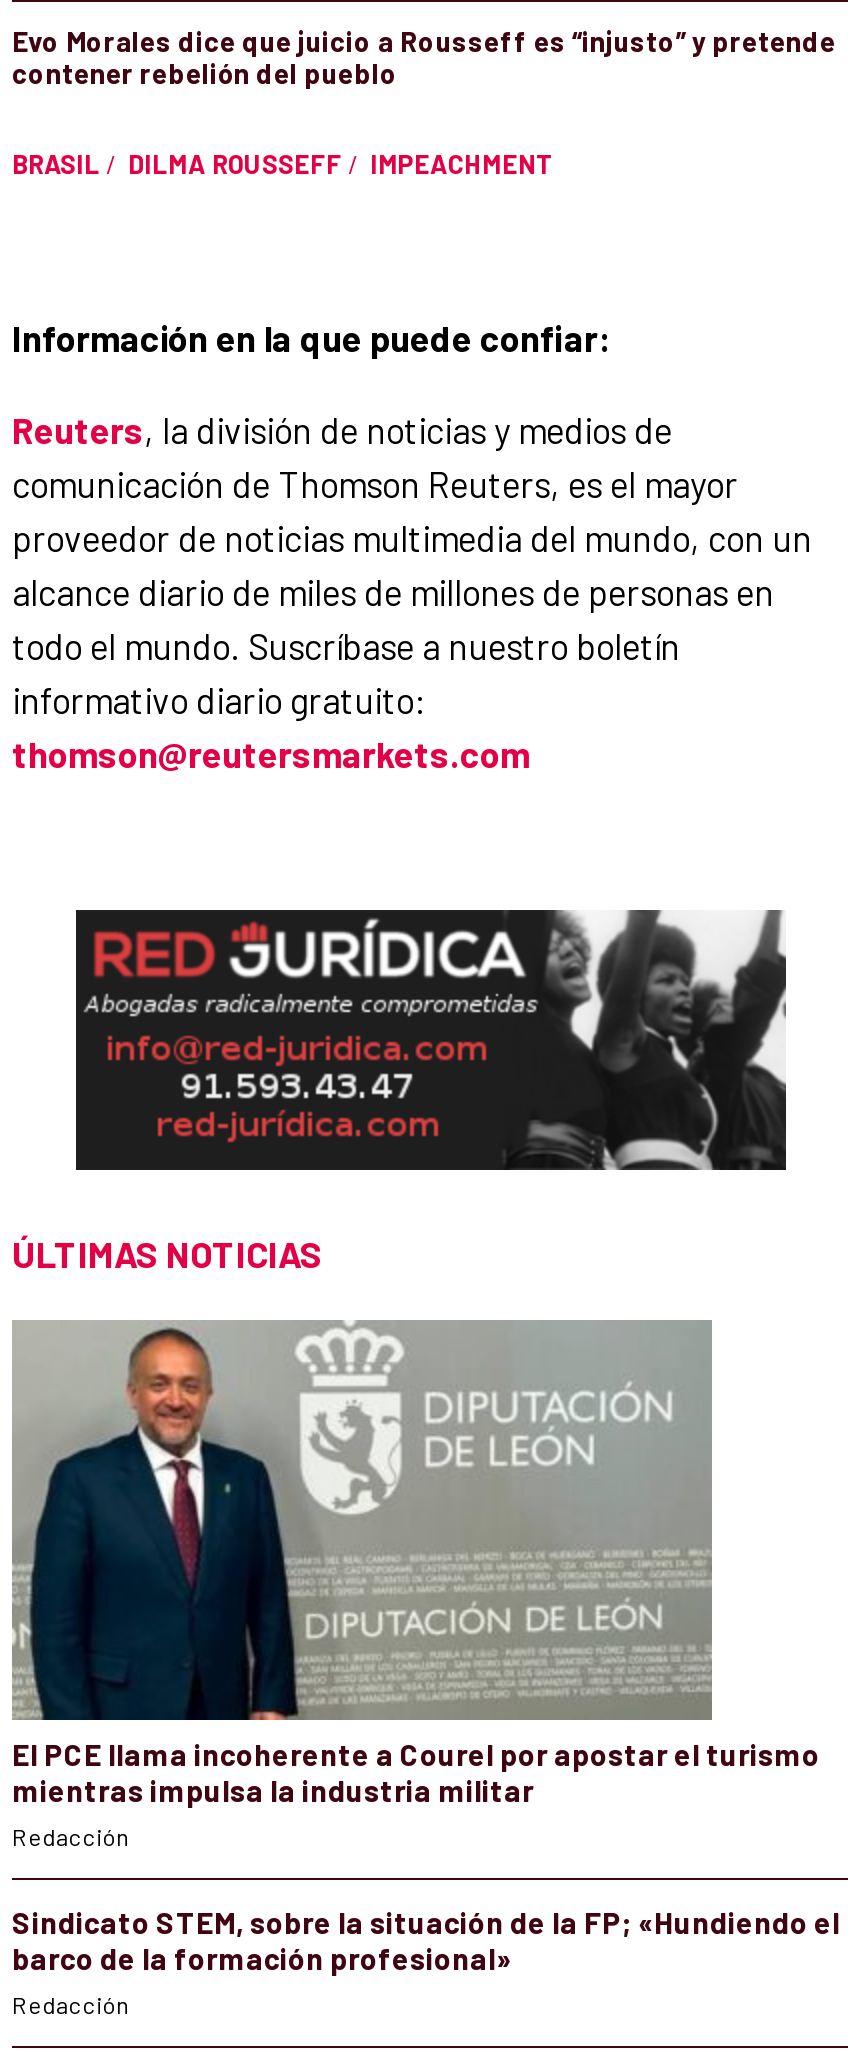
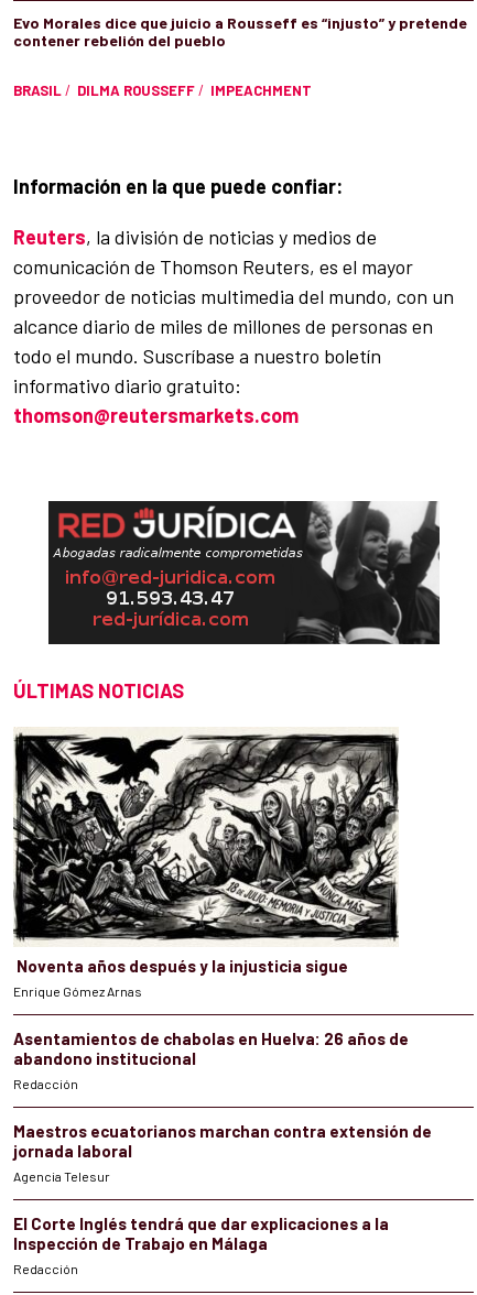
- [image]
- El PCE llama incoherente a Courel por apostar el turismo
- mientras impulsa la industria militar
+ [image]
+ Noventa años después y la injusticia sigue
+ Enrique Gómez Arnas
+ Asentamientos de chabolas en Huelva: 26 años de
+ abandono institucional

- Sindicato STEM, sobre la situación de la FP; «Hundiendo el
- barco de la formación profesional»
+ Maestros ecuatorianos marchan contra extensión de
+ jornada laboral
+ Agencia Telesur
+ El Corte Inglés tendrá que dar explicaciones a la
+ Inspección de Trabajo en Málaga
